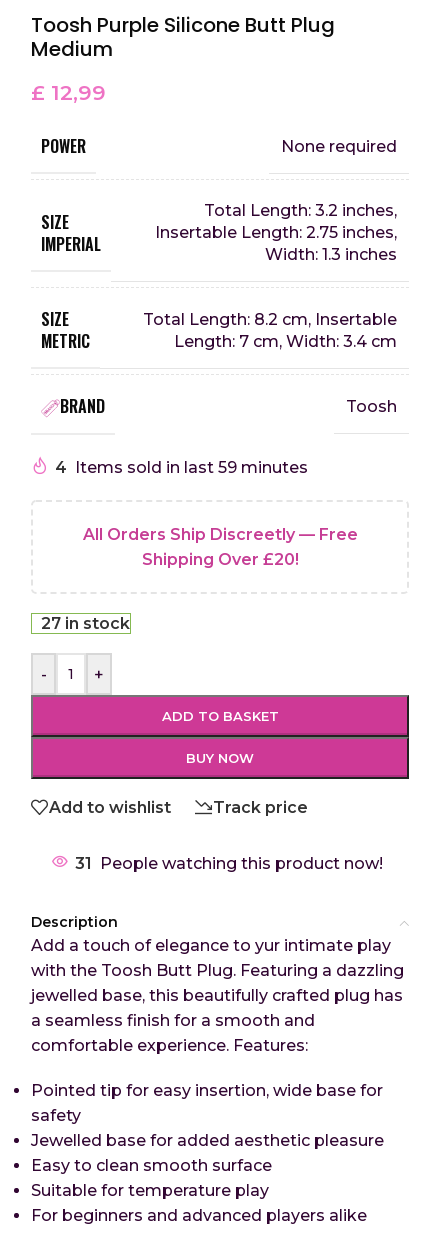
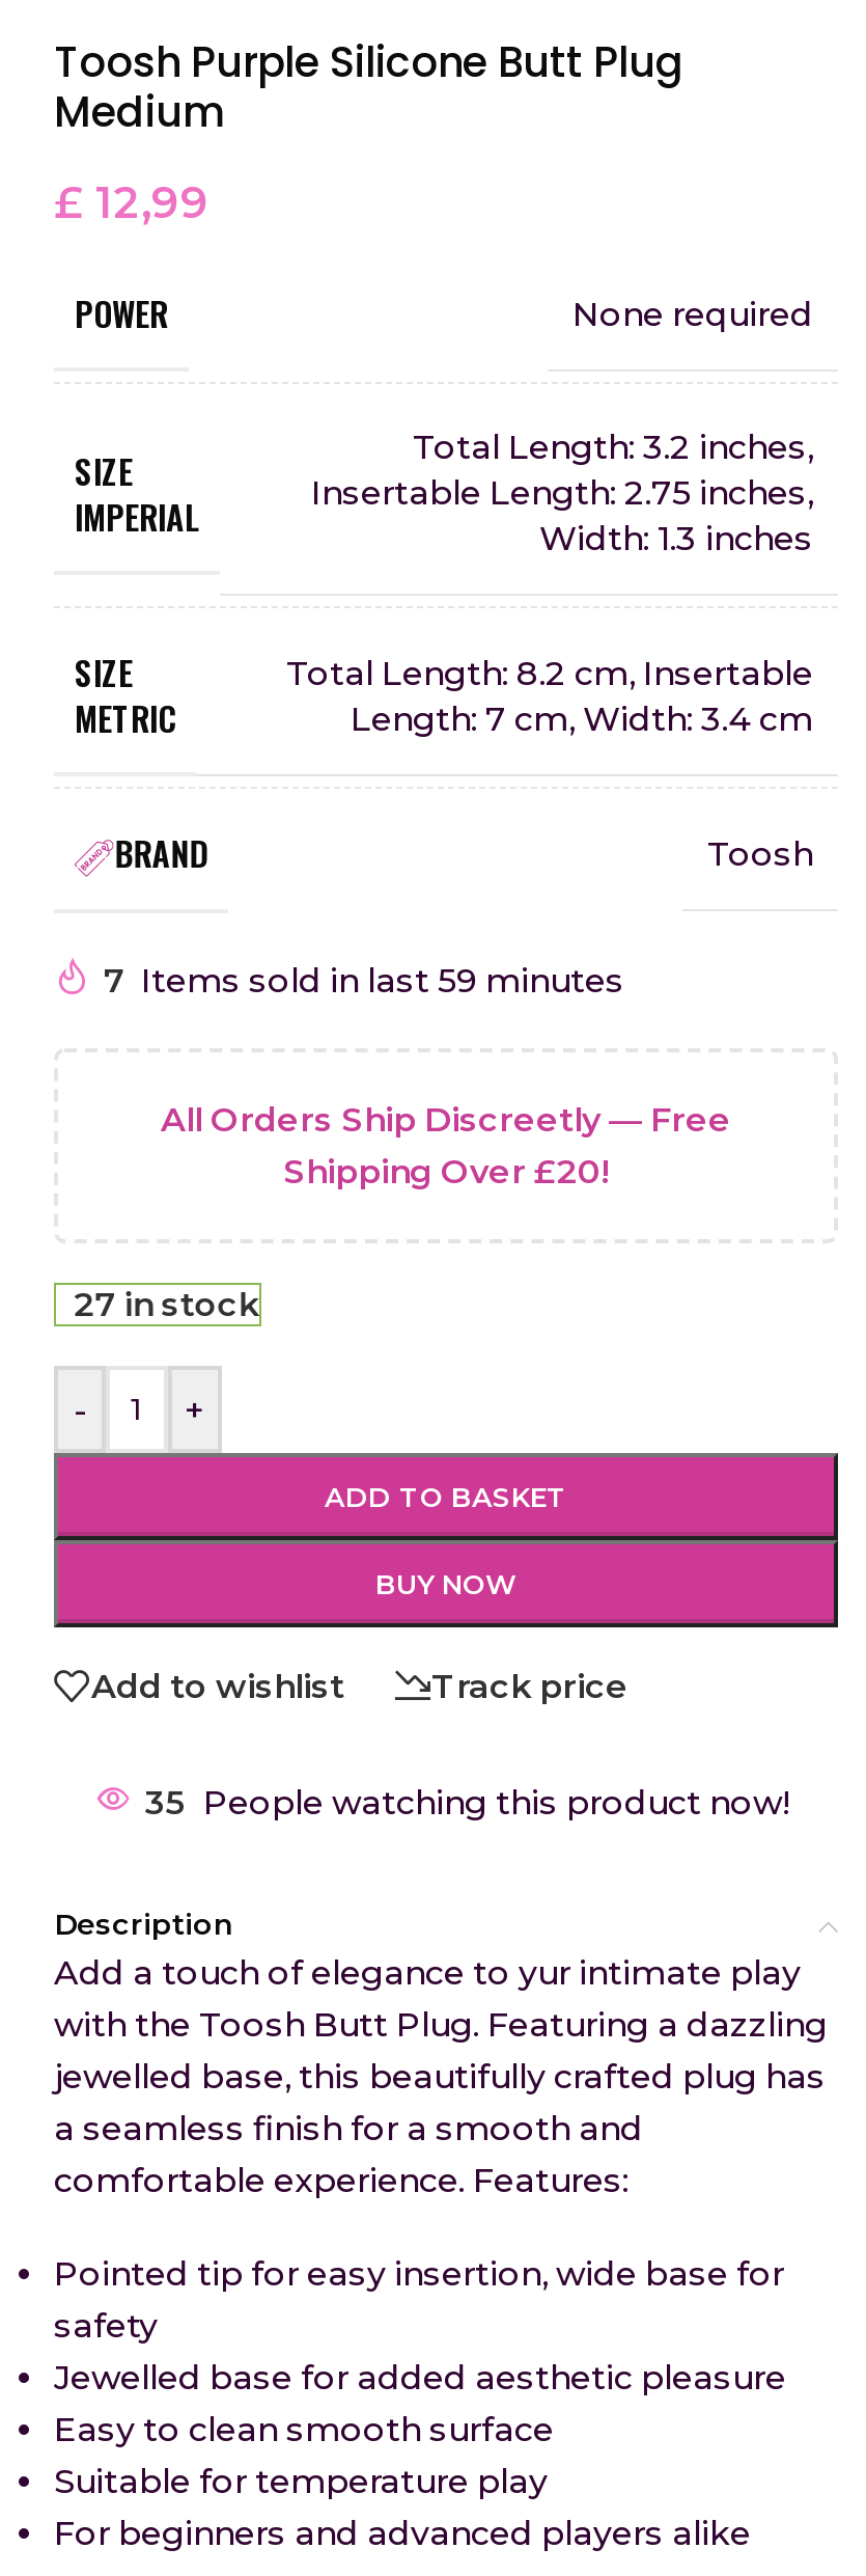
- 4 Items sold in last 59 minutes
+ 7 Items sold in last 59 minutes

- 31 People watching this product now!
+ 35 People watching this product now!
